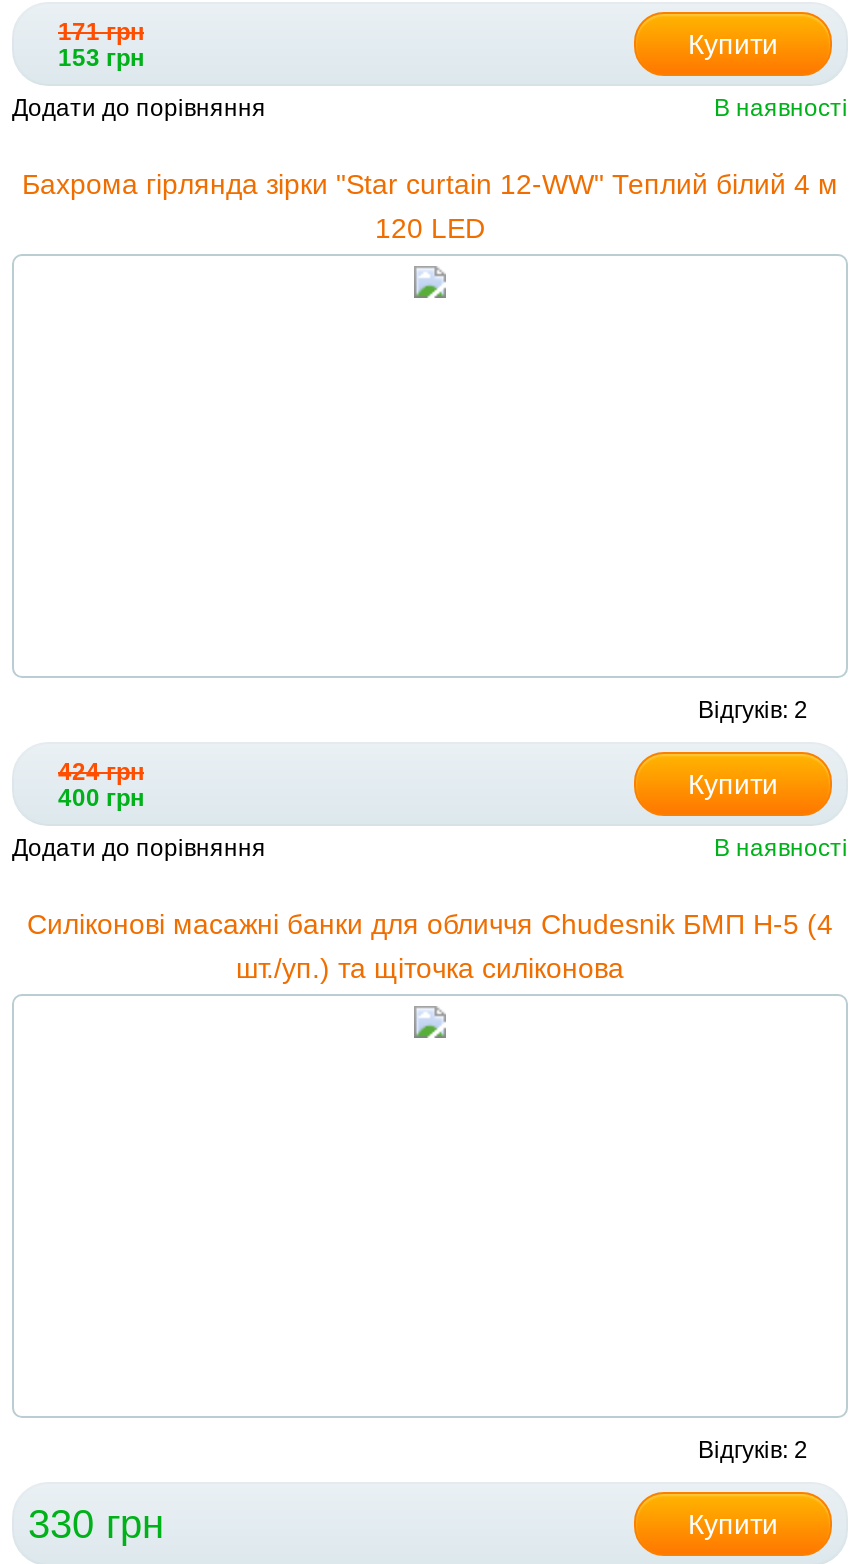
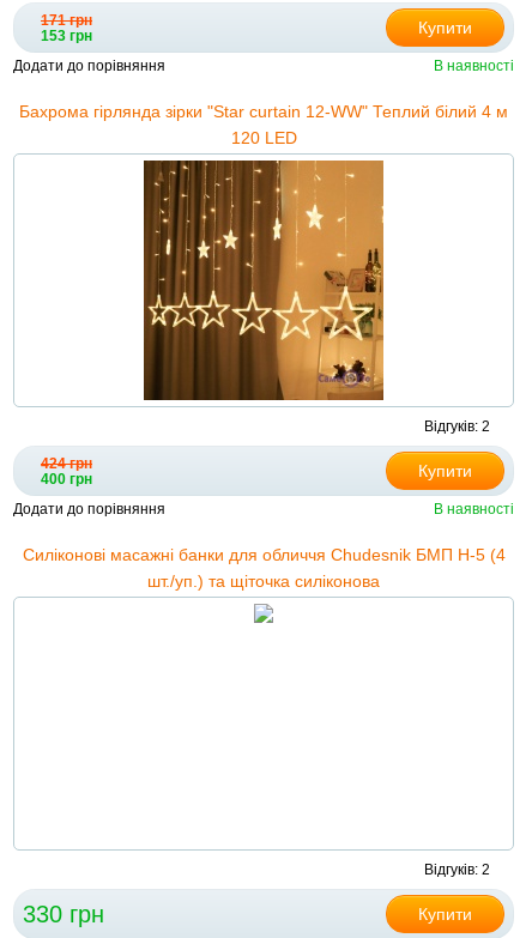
+ [image]
